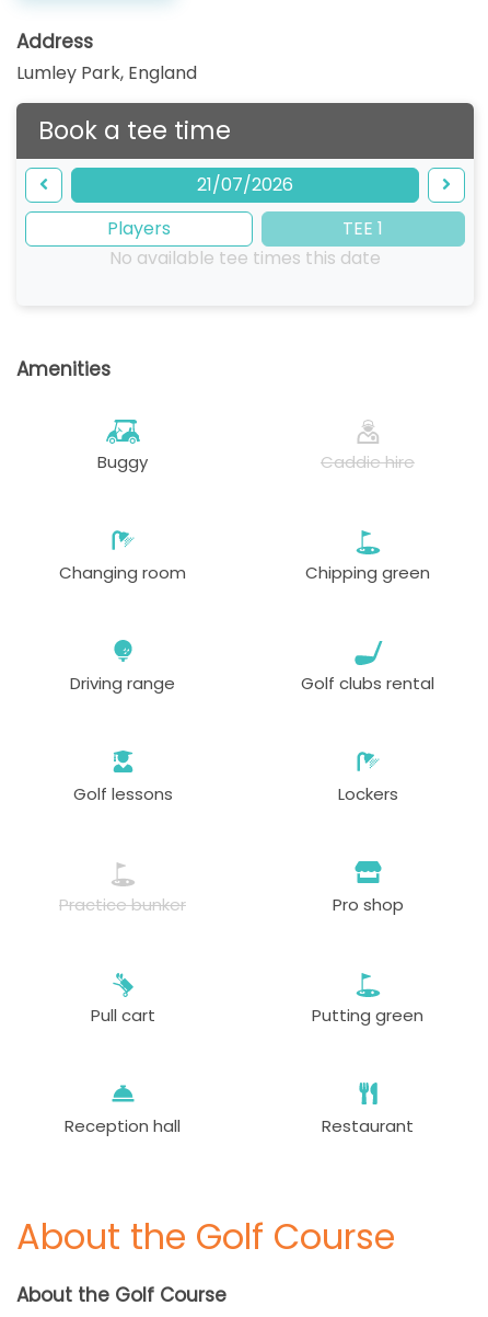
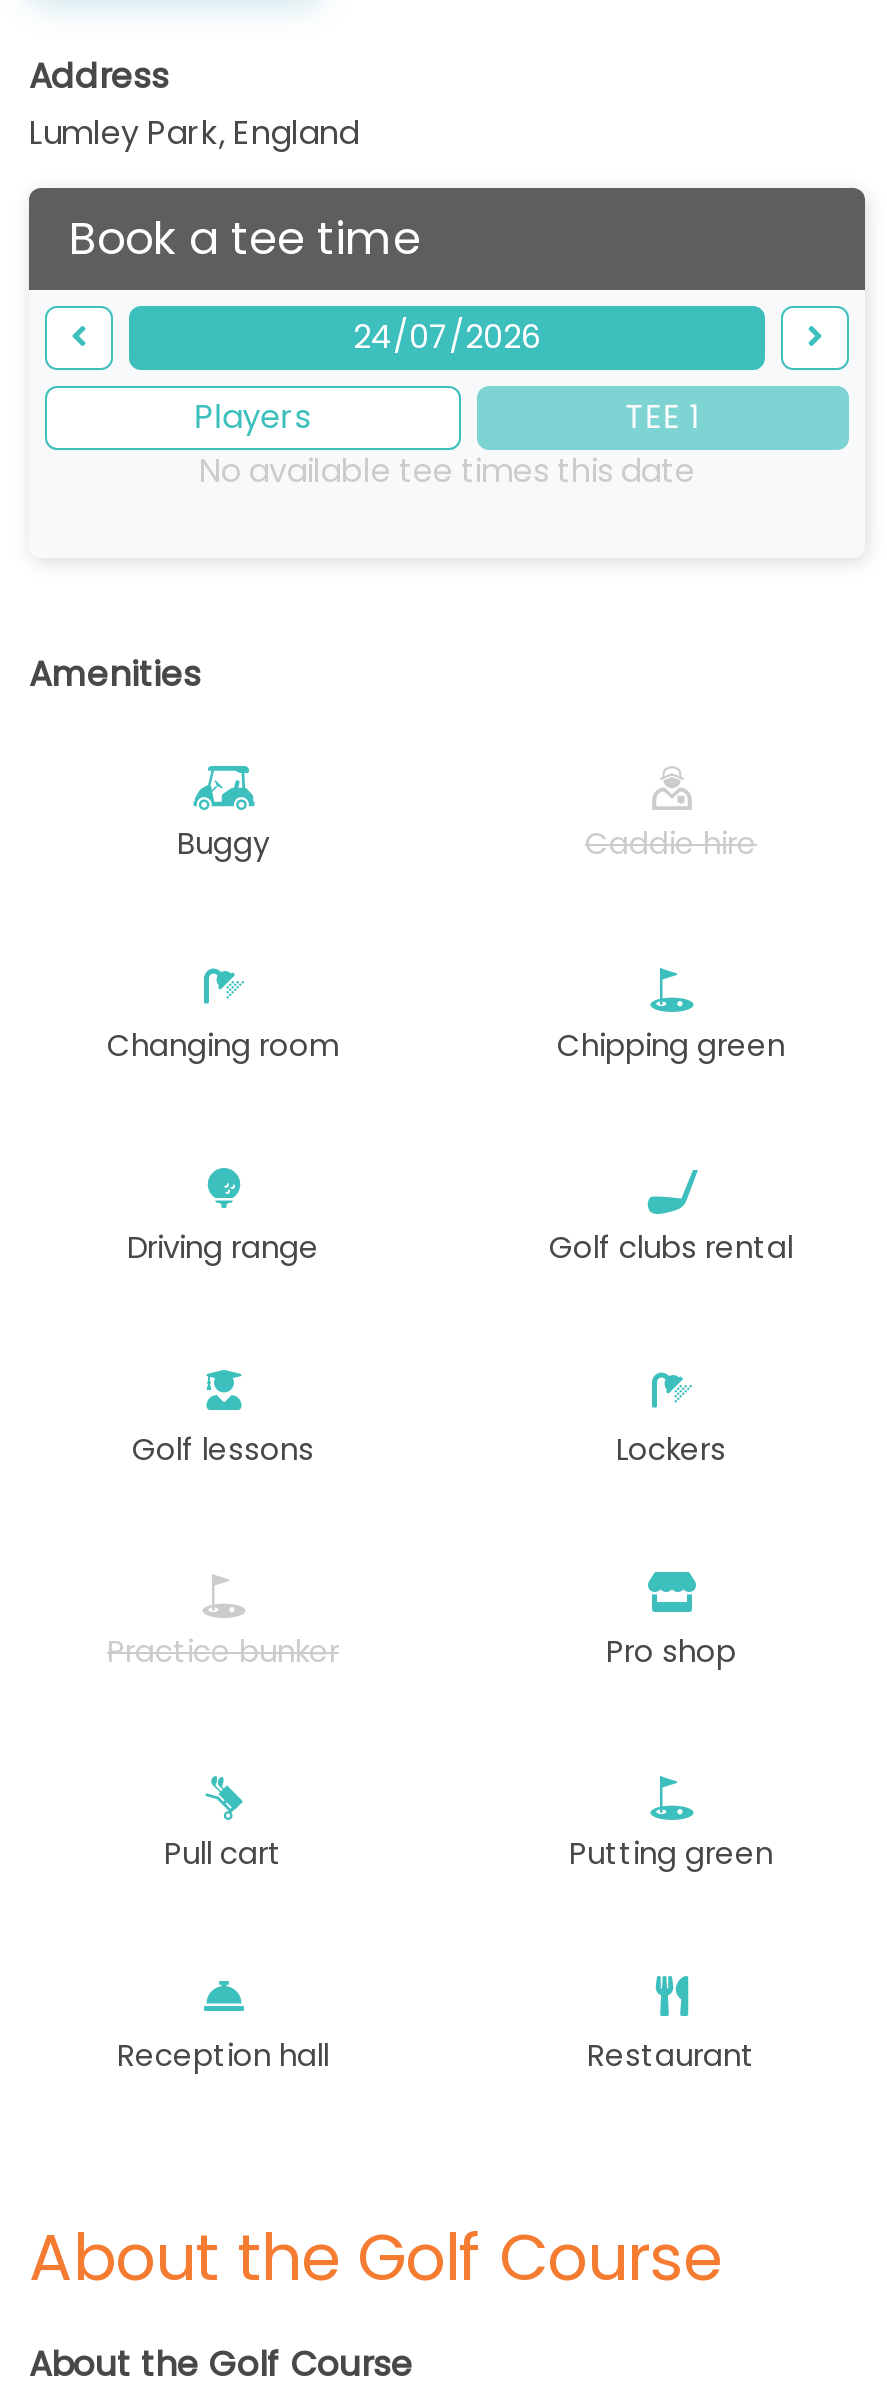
- 21/07/2026
+ 24/07/2026
